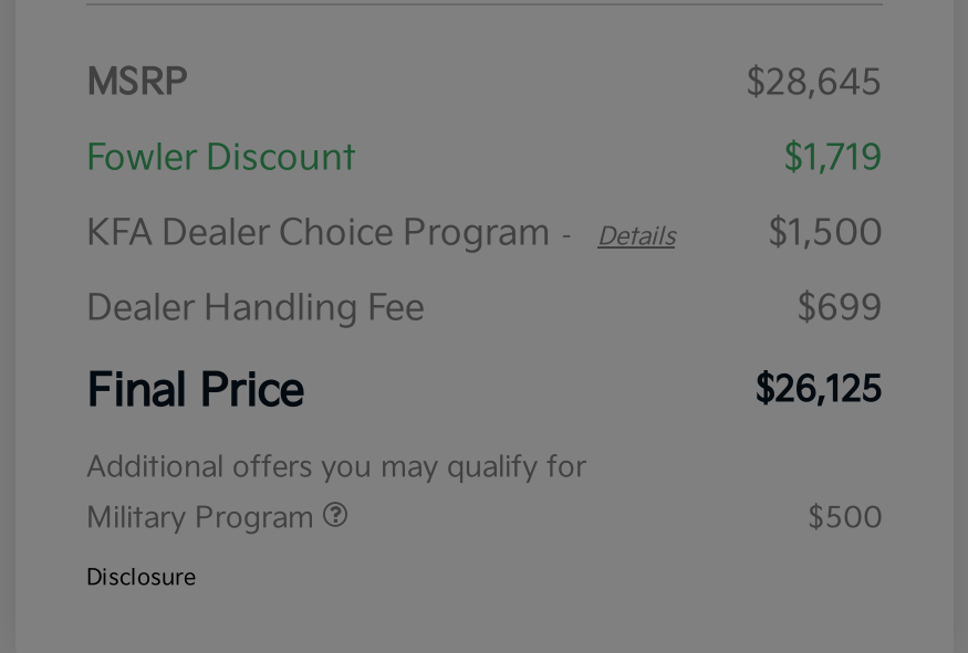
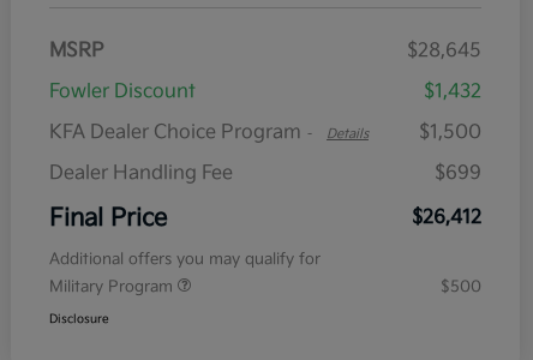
- $1,719
+ $1,432

- $26,125
+ $26,412
